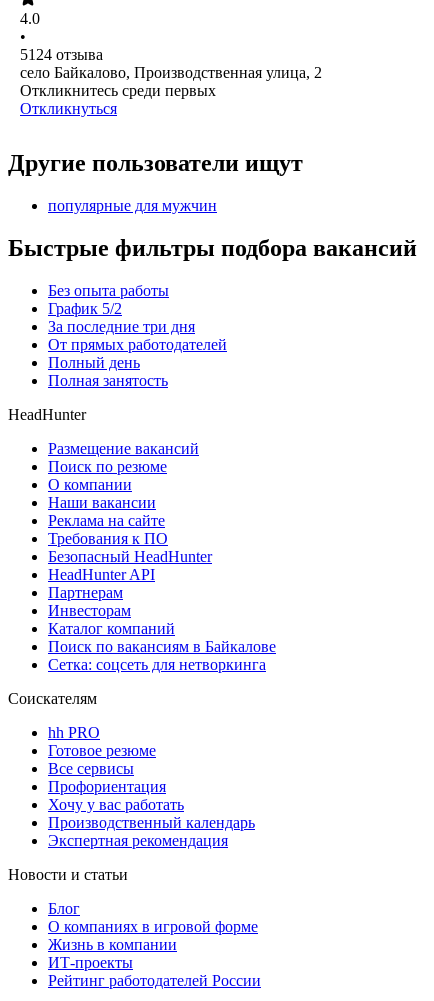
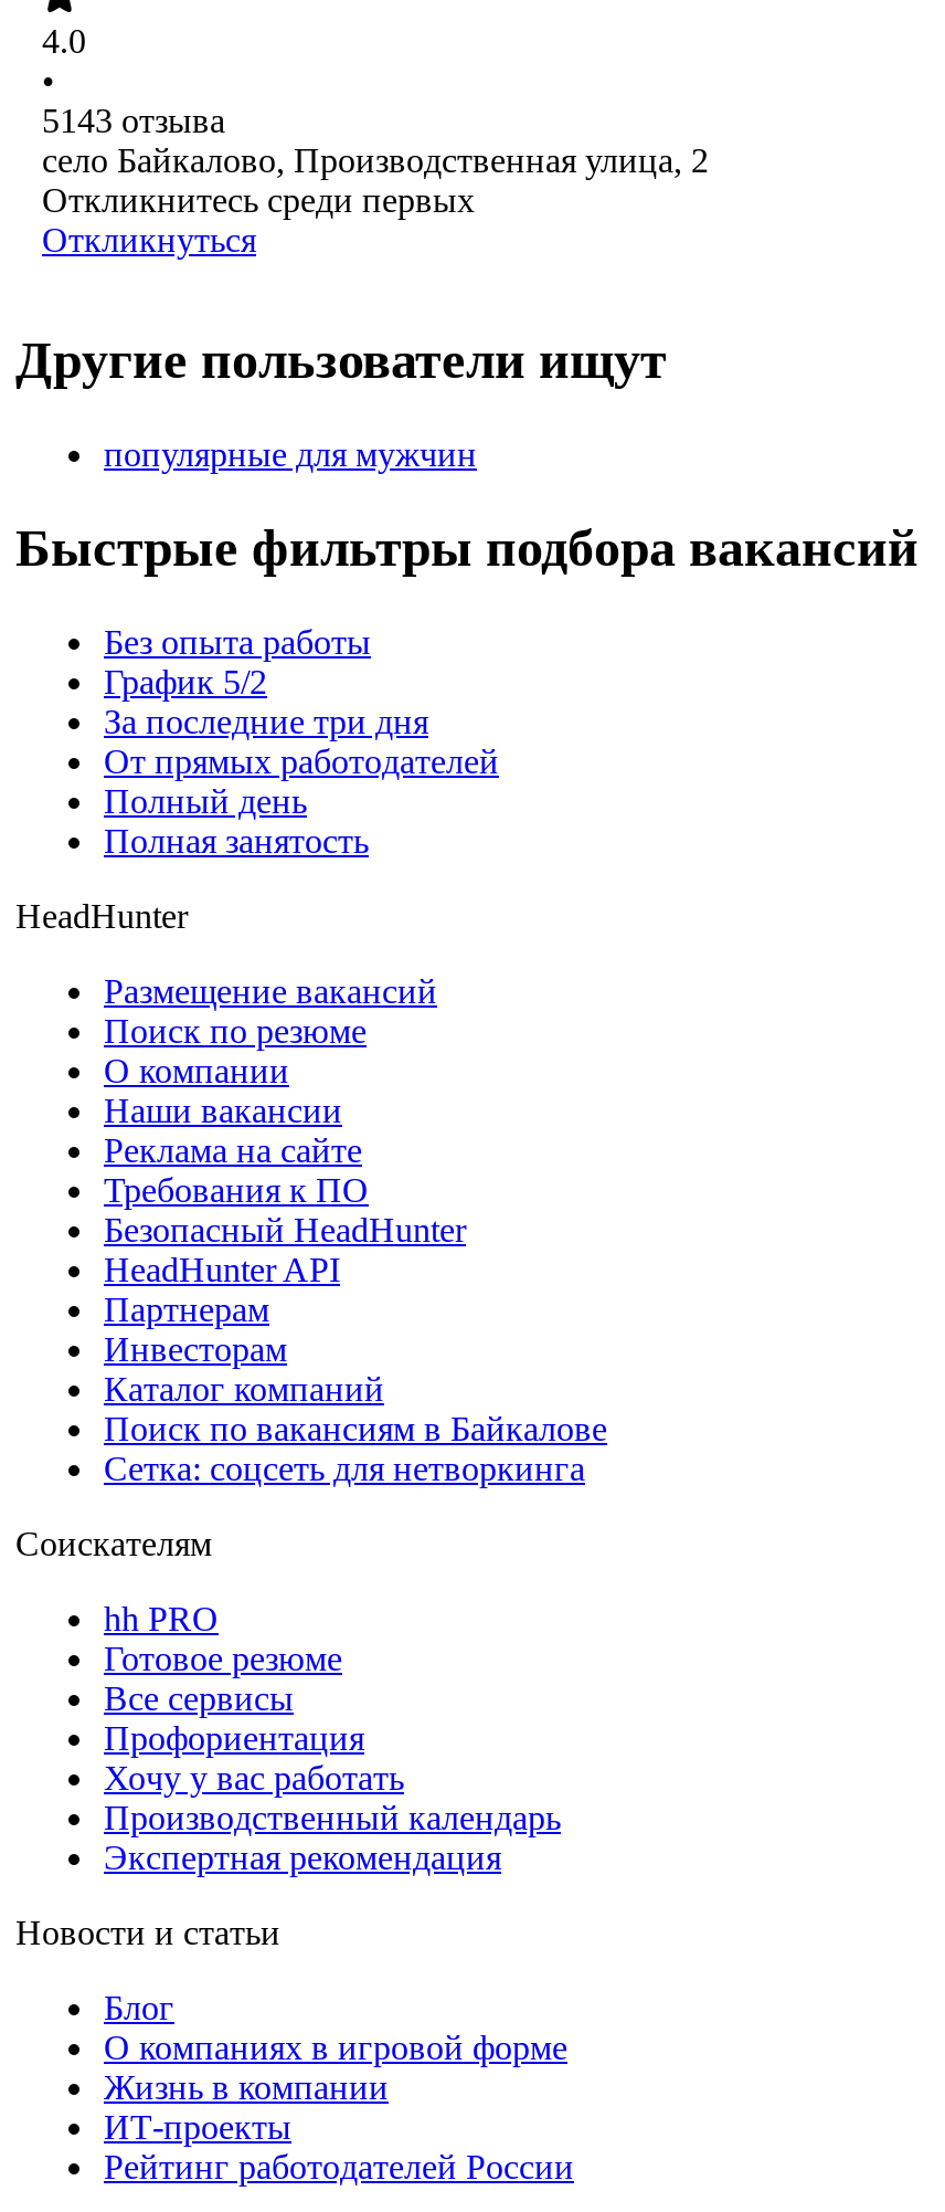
- 5124 отзыва
+ 5143 отзыва
